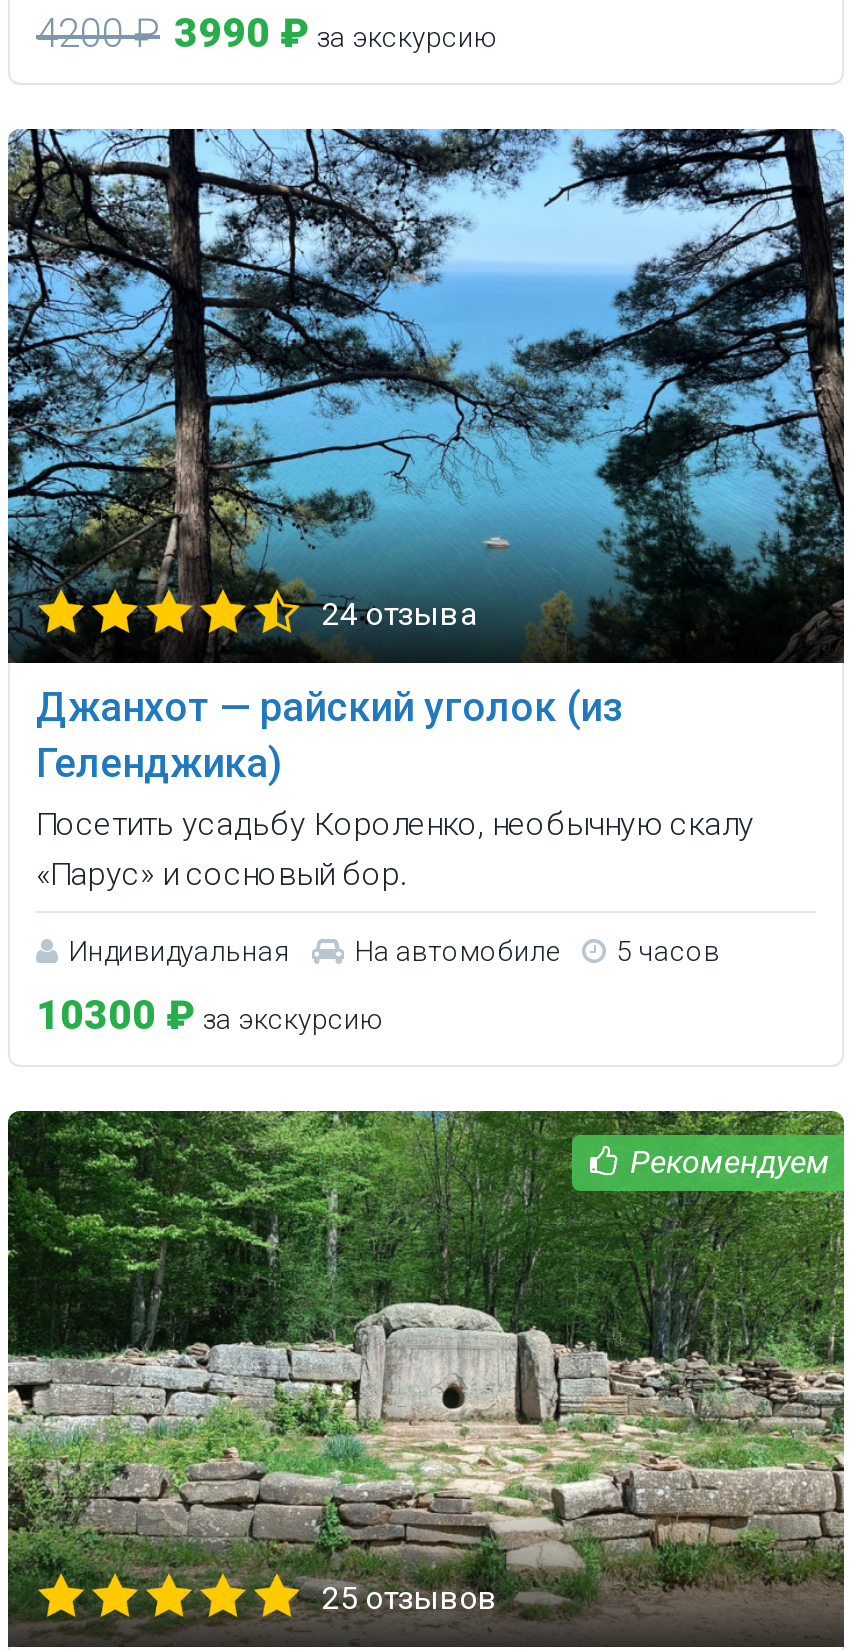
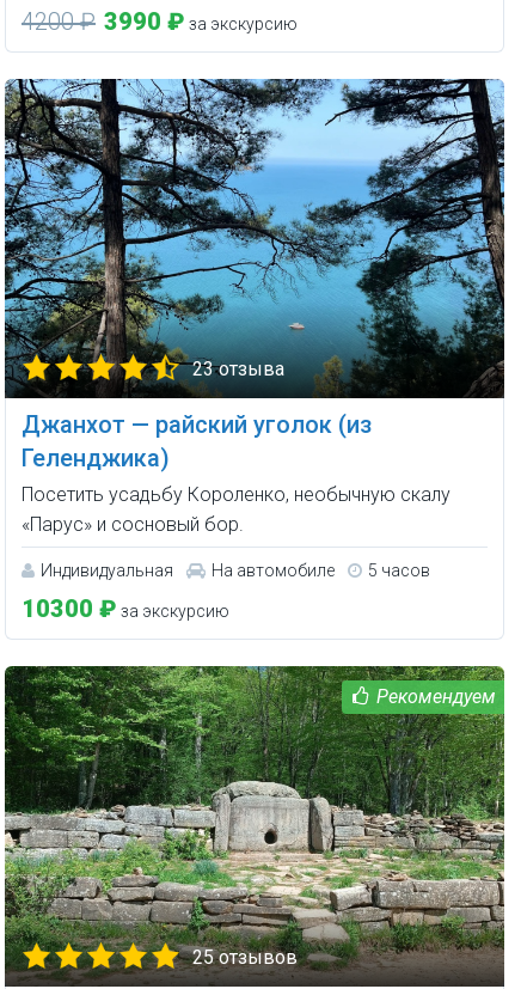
- 24 отзыва
+ 23 отзыва
